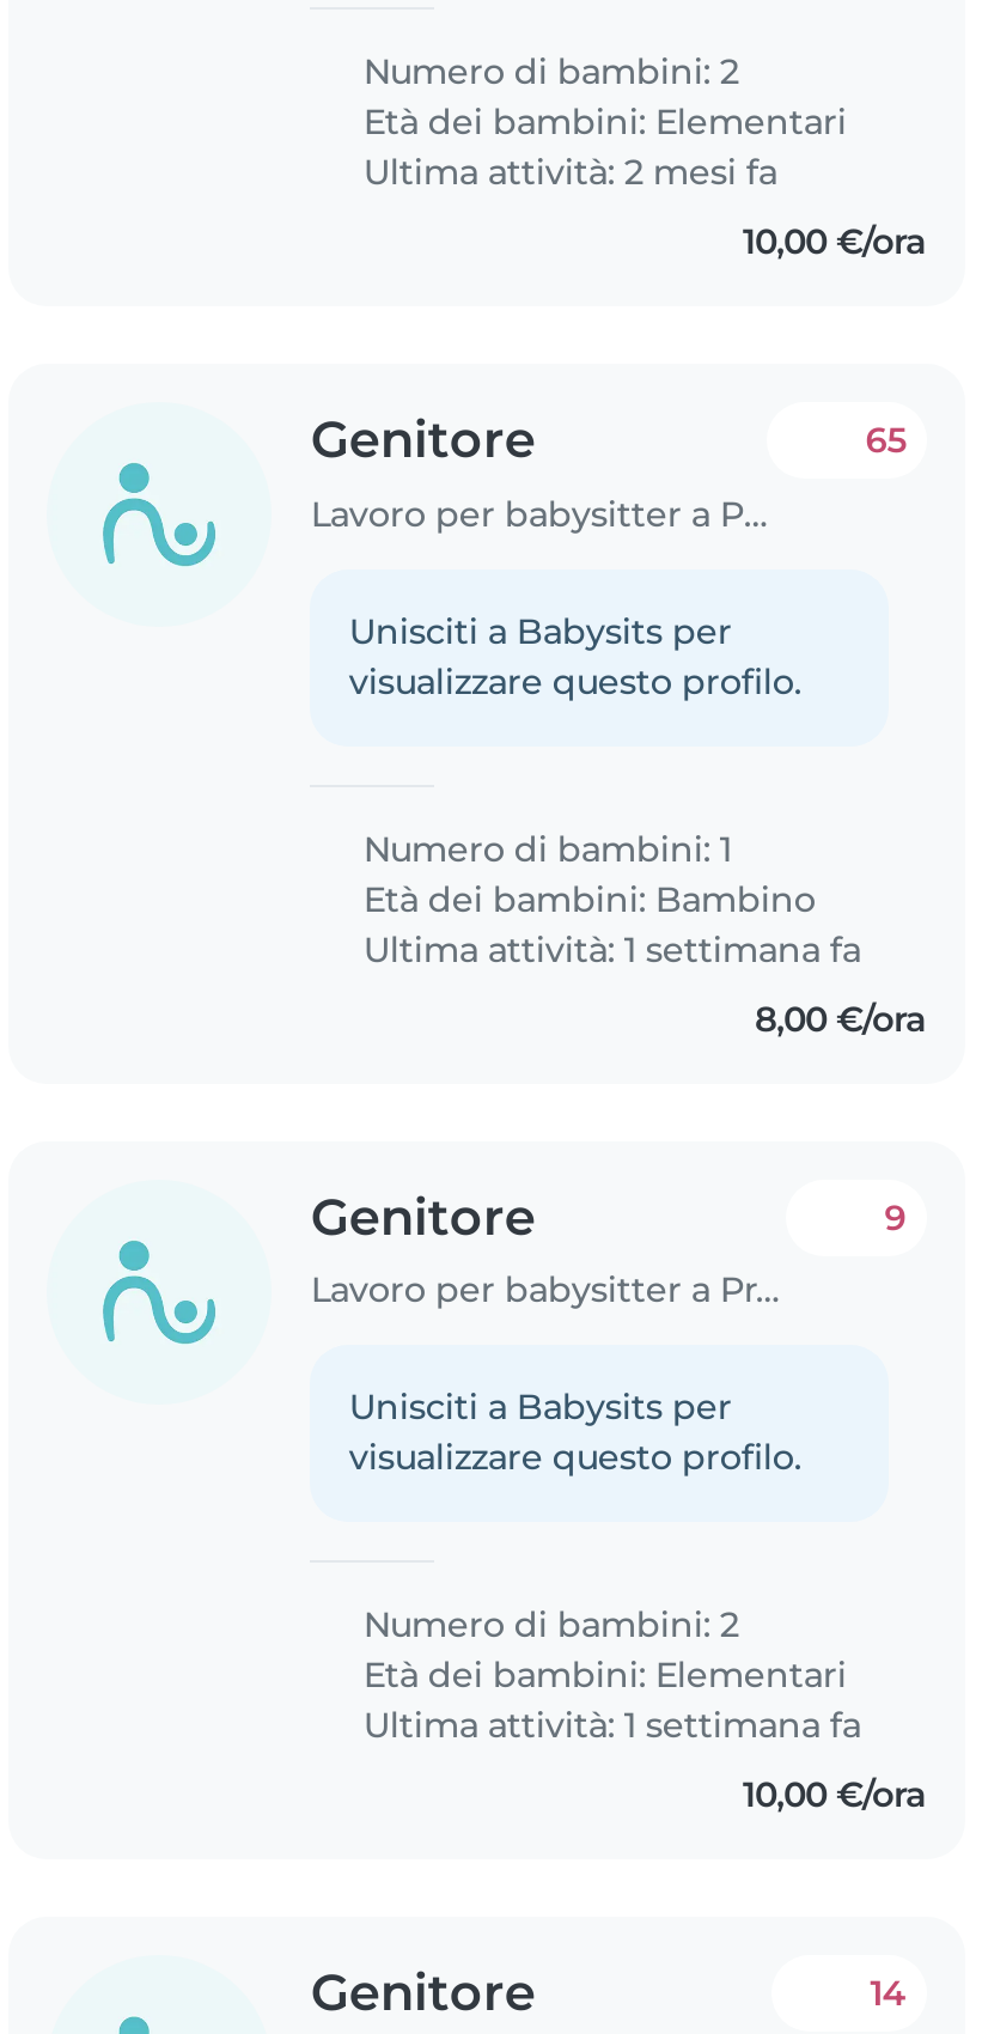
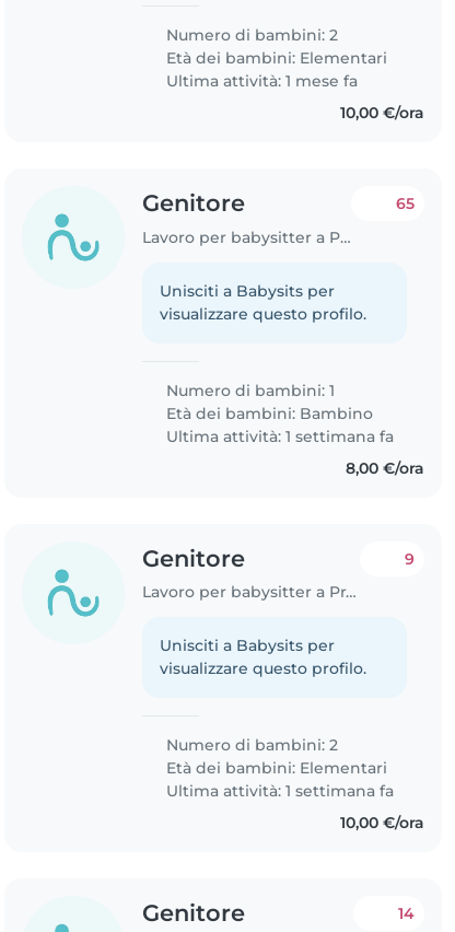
- Ultima attività: 2 mesi fa
+ Ultima attività: 1 mese fa
